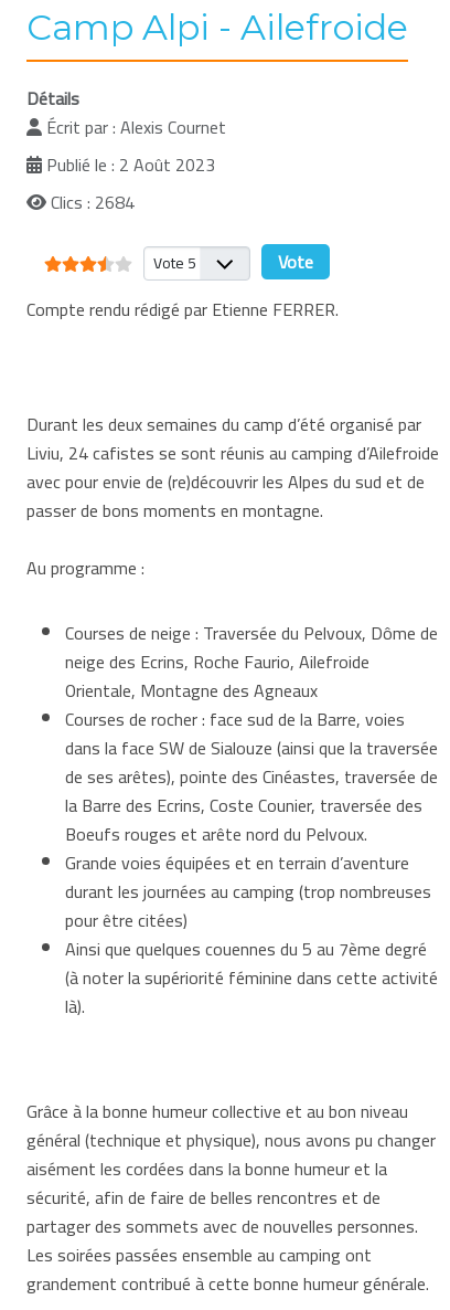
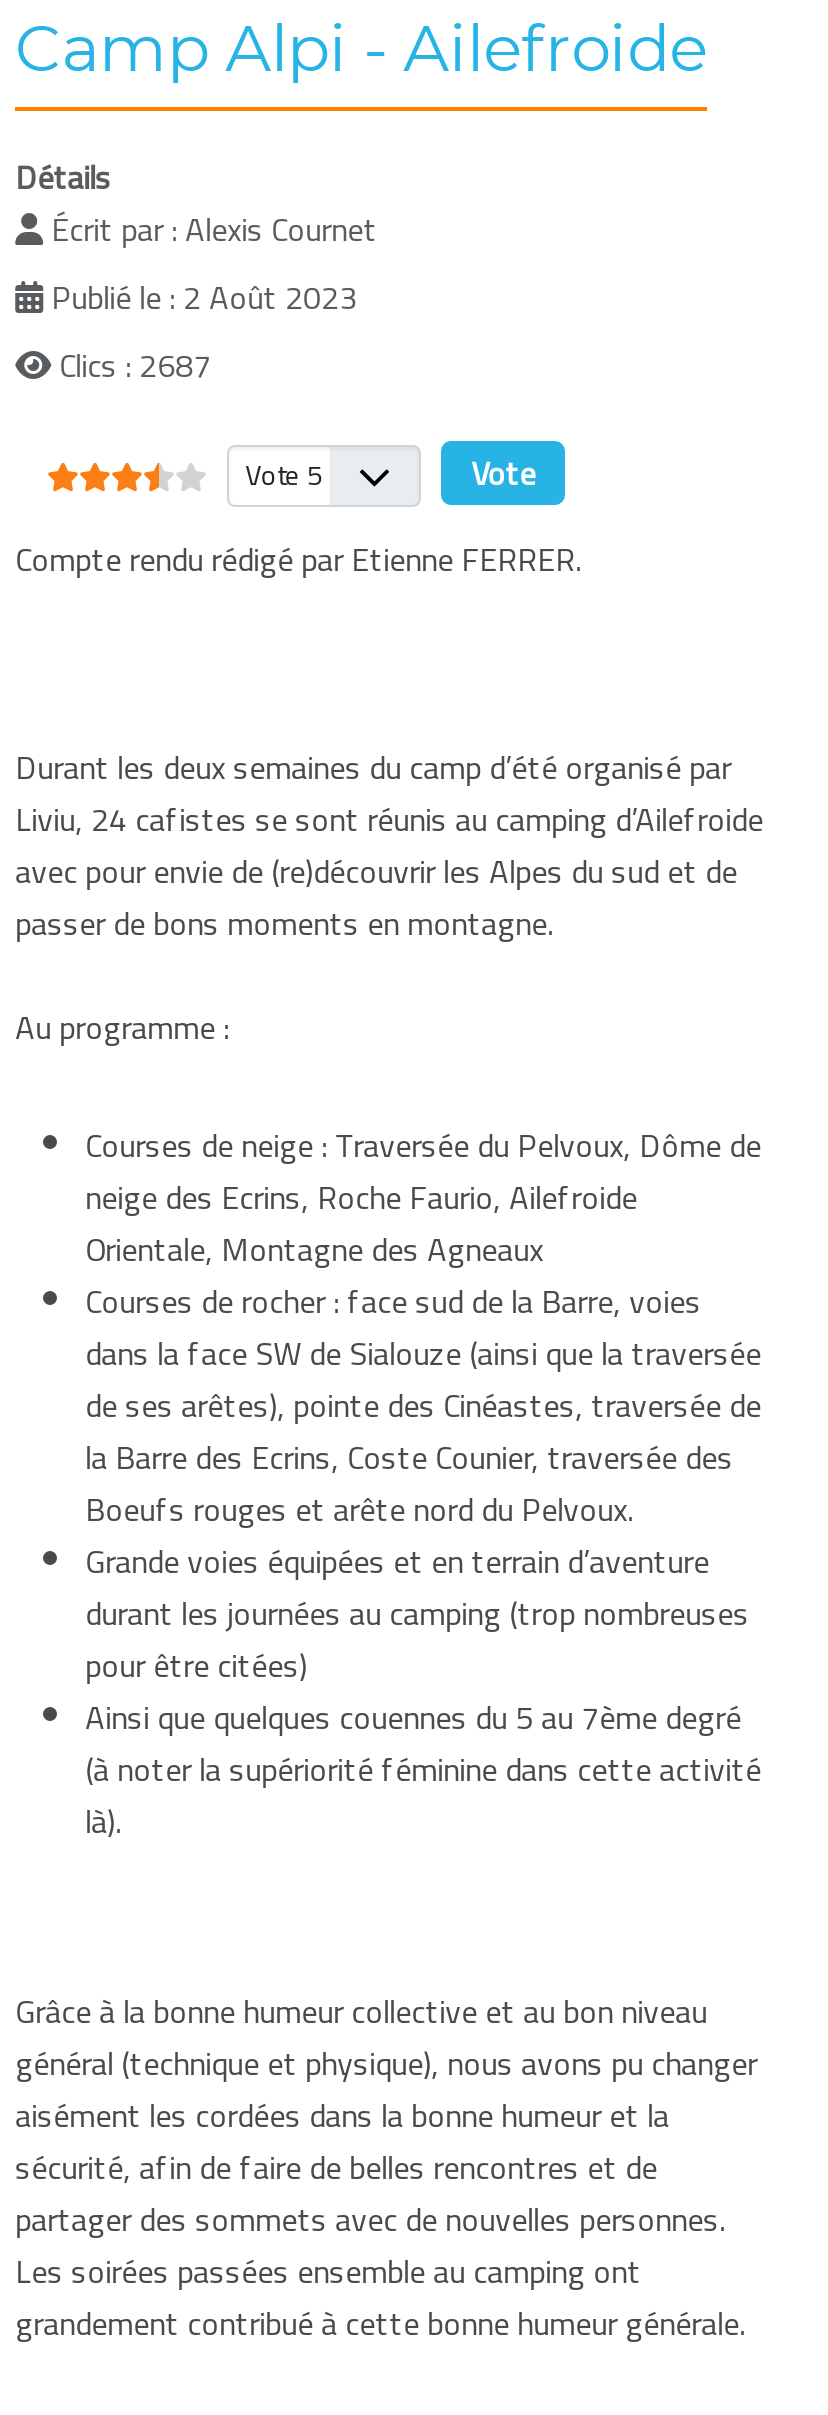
- Clics : 2684
+ Clics : 2687
